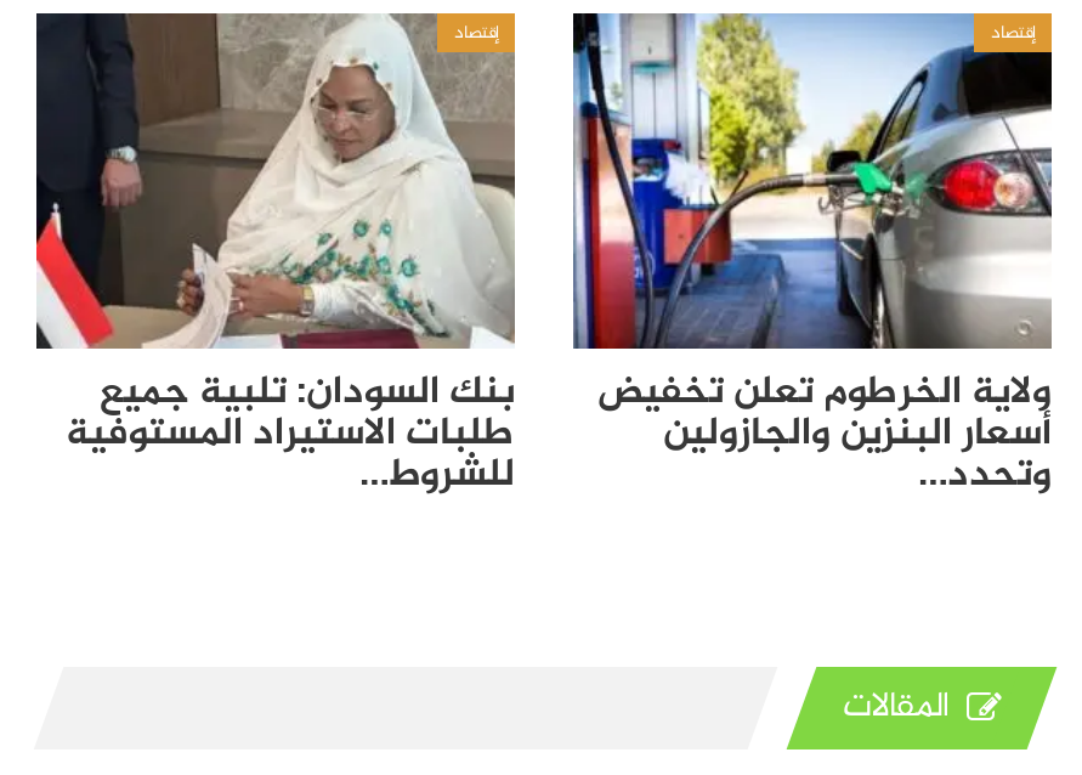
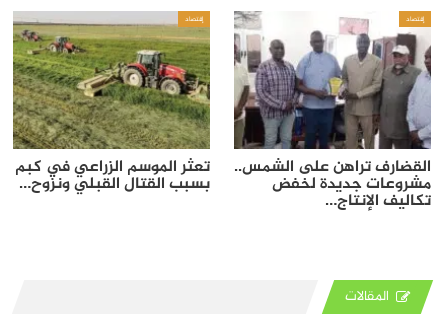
- [image]
- بنك السودان: تلبية جميع
- طلبات الاستيراد المستوفية
- للشروط…
+ [image]
+ تعثر الموسم الزراعي في كبم
+ بسبب القتال القبلي ونزوح…

- [image]
- ولاية الخرطوم تعلن تخفيض
- أسعار البنزين والجازولين
- وتحدد…
+ [image]
+ القضارف تراهن على الشمس..
+ مشروعات جديدة لخفض
+ تكاليف الإنتاج…
